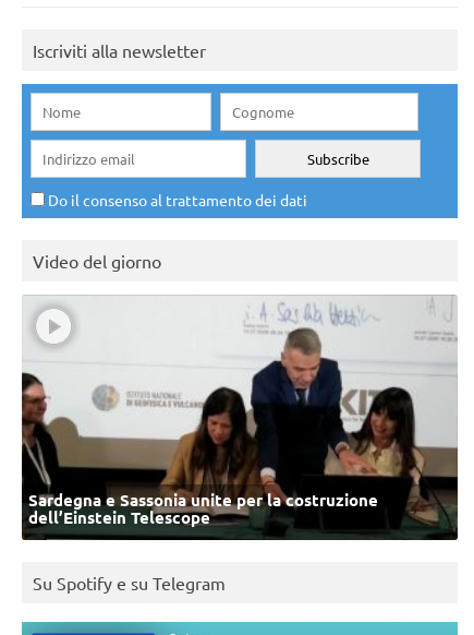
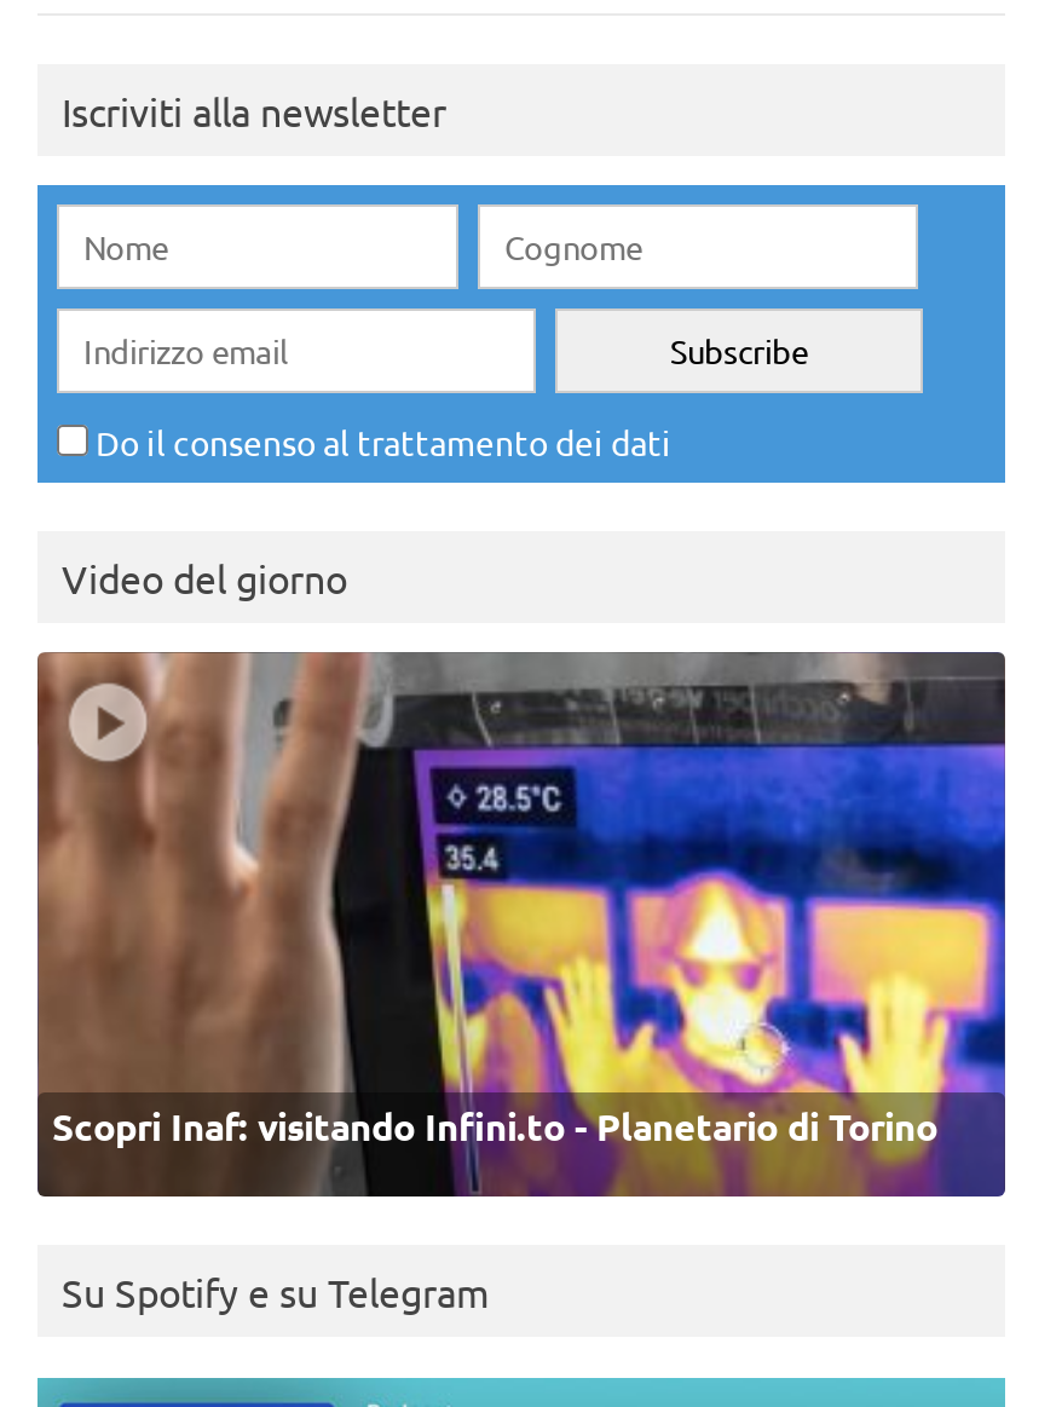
- [image]
- Sardegna e Sassonia unite per la costruzione
- dell’Einstein Telescope
+ [image]
+ Scopri Inaf: visitando Infini.to - Planetario di Torino
